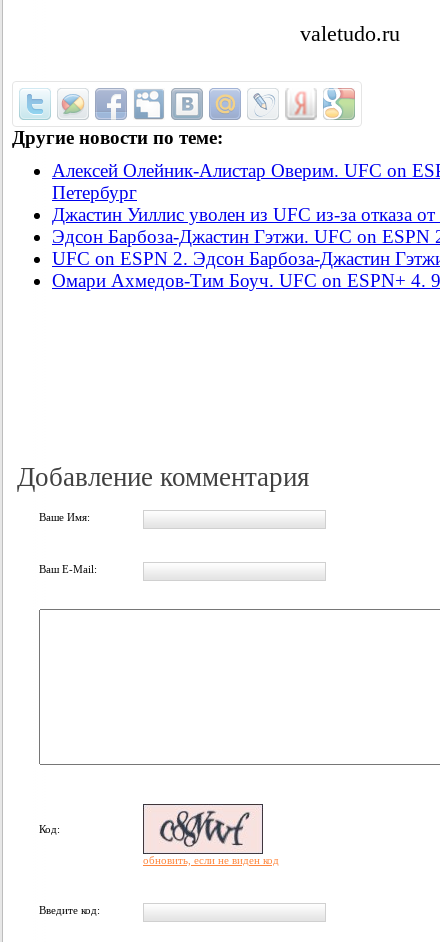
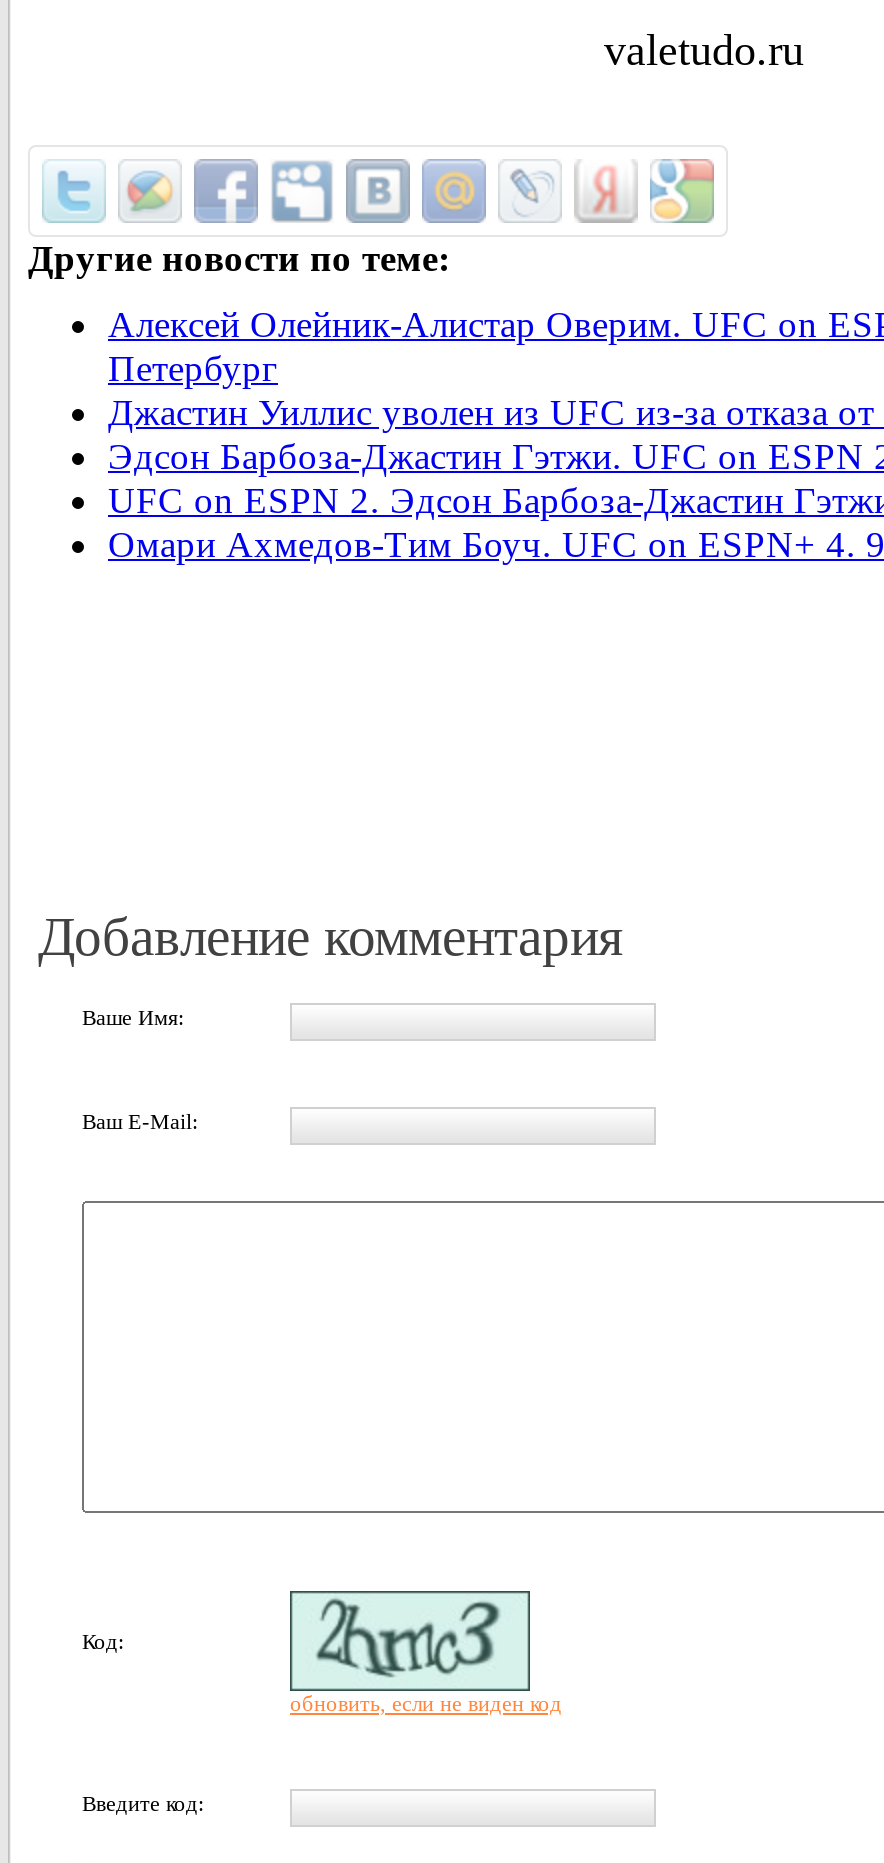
- [image]
+ [image]
